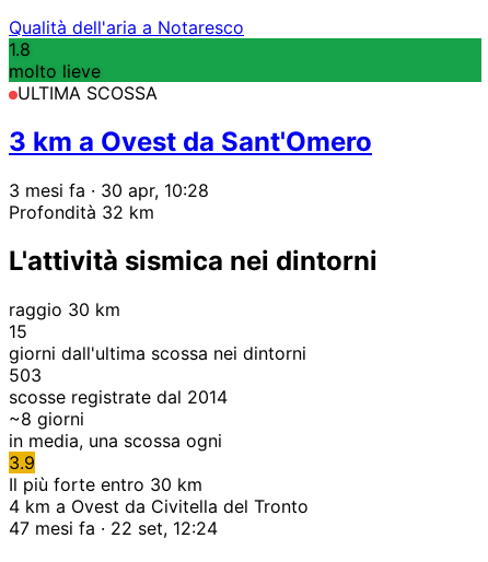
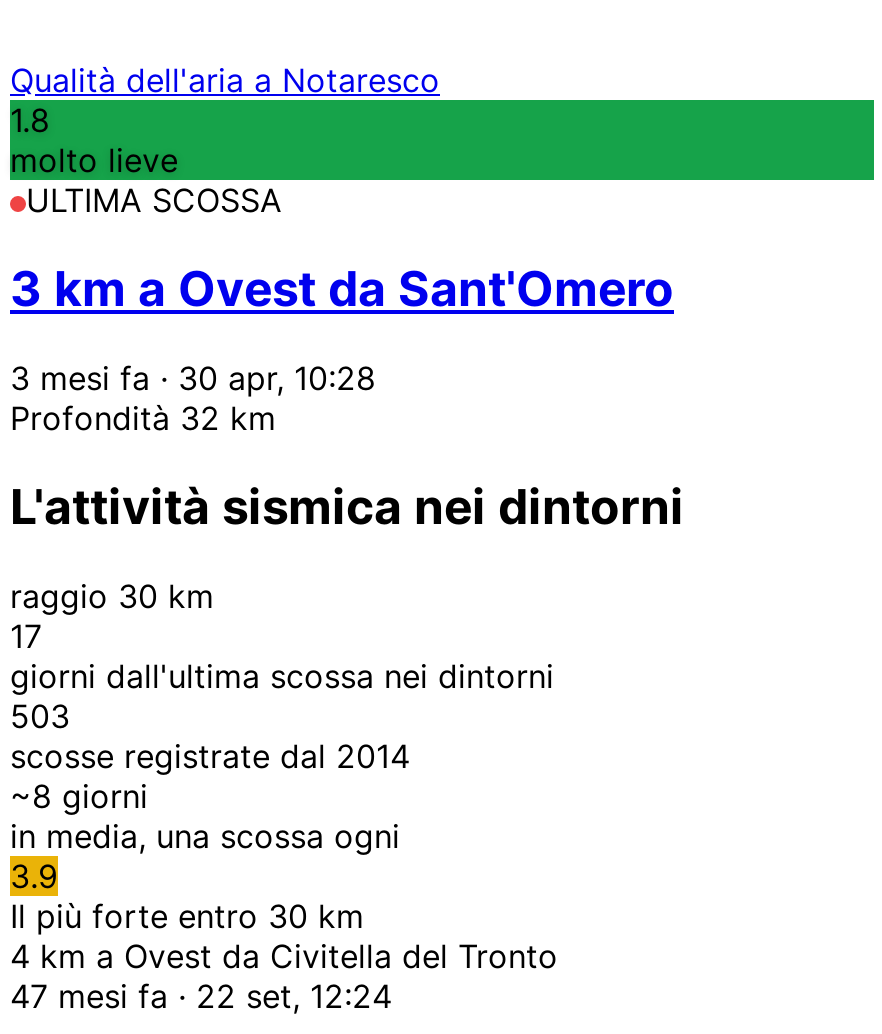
- 15
+ 17
